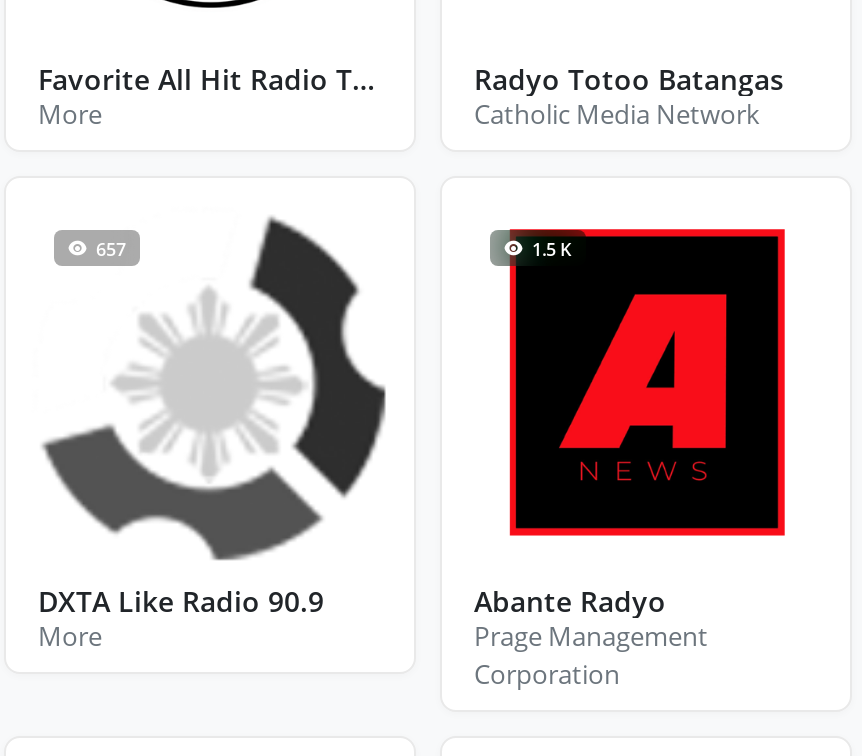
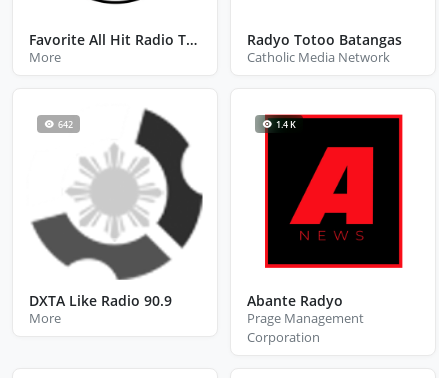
- 657
+ 642

- 1.5 K
+ 1.4 K
